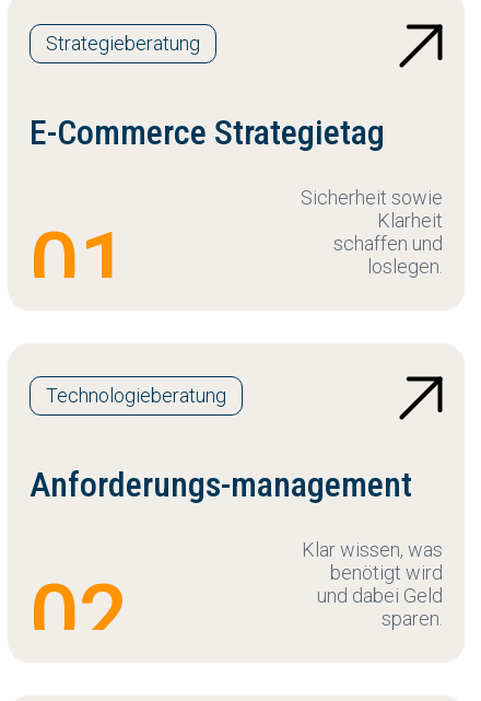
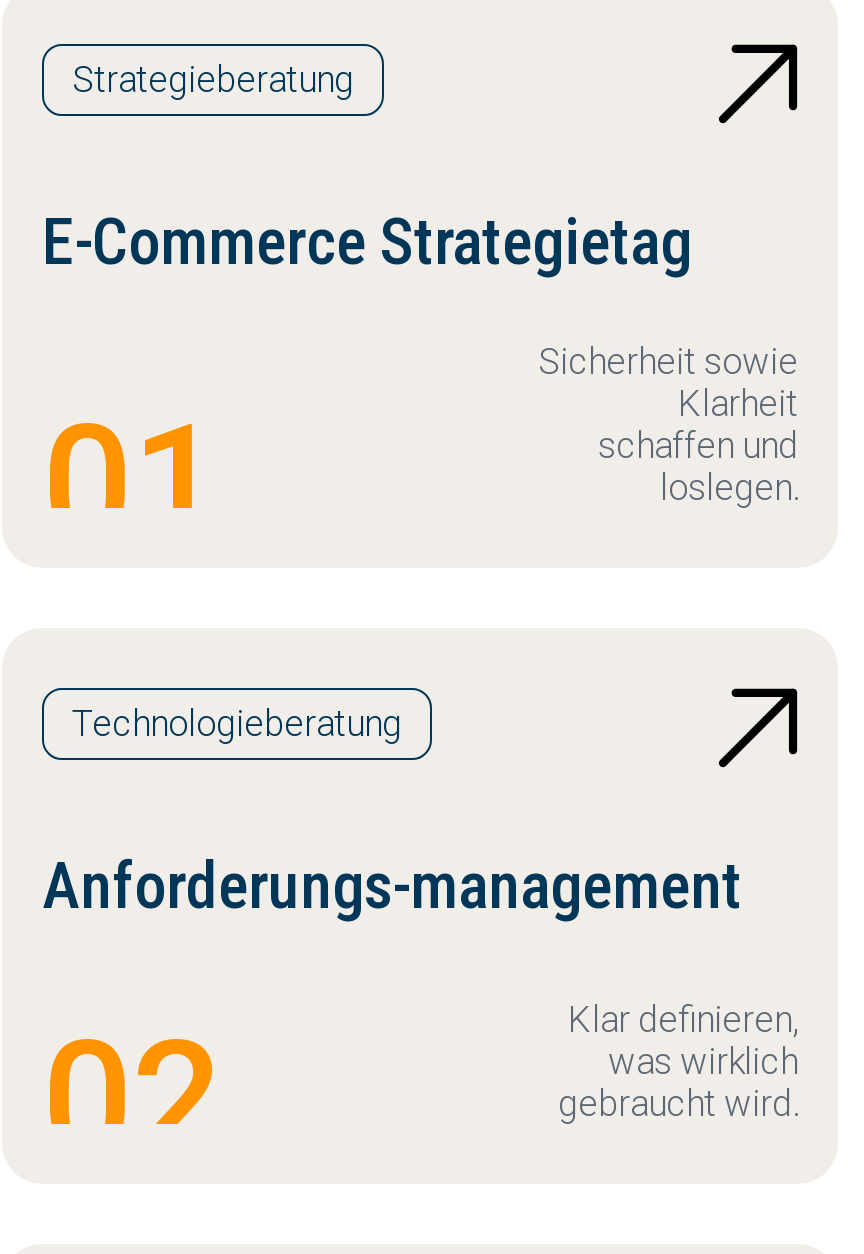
- Klar wissen, was
- benötigt wird
- und dabei Geld
- sparen.
+ Klar definieren,
+ was wirklich
+ gebraucht wird.
